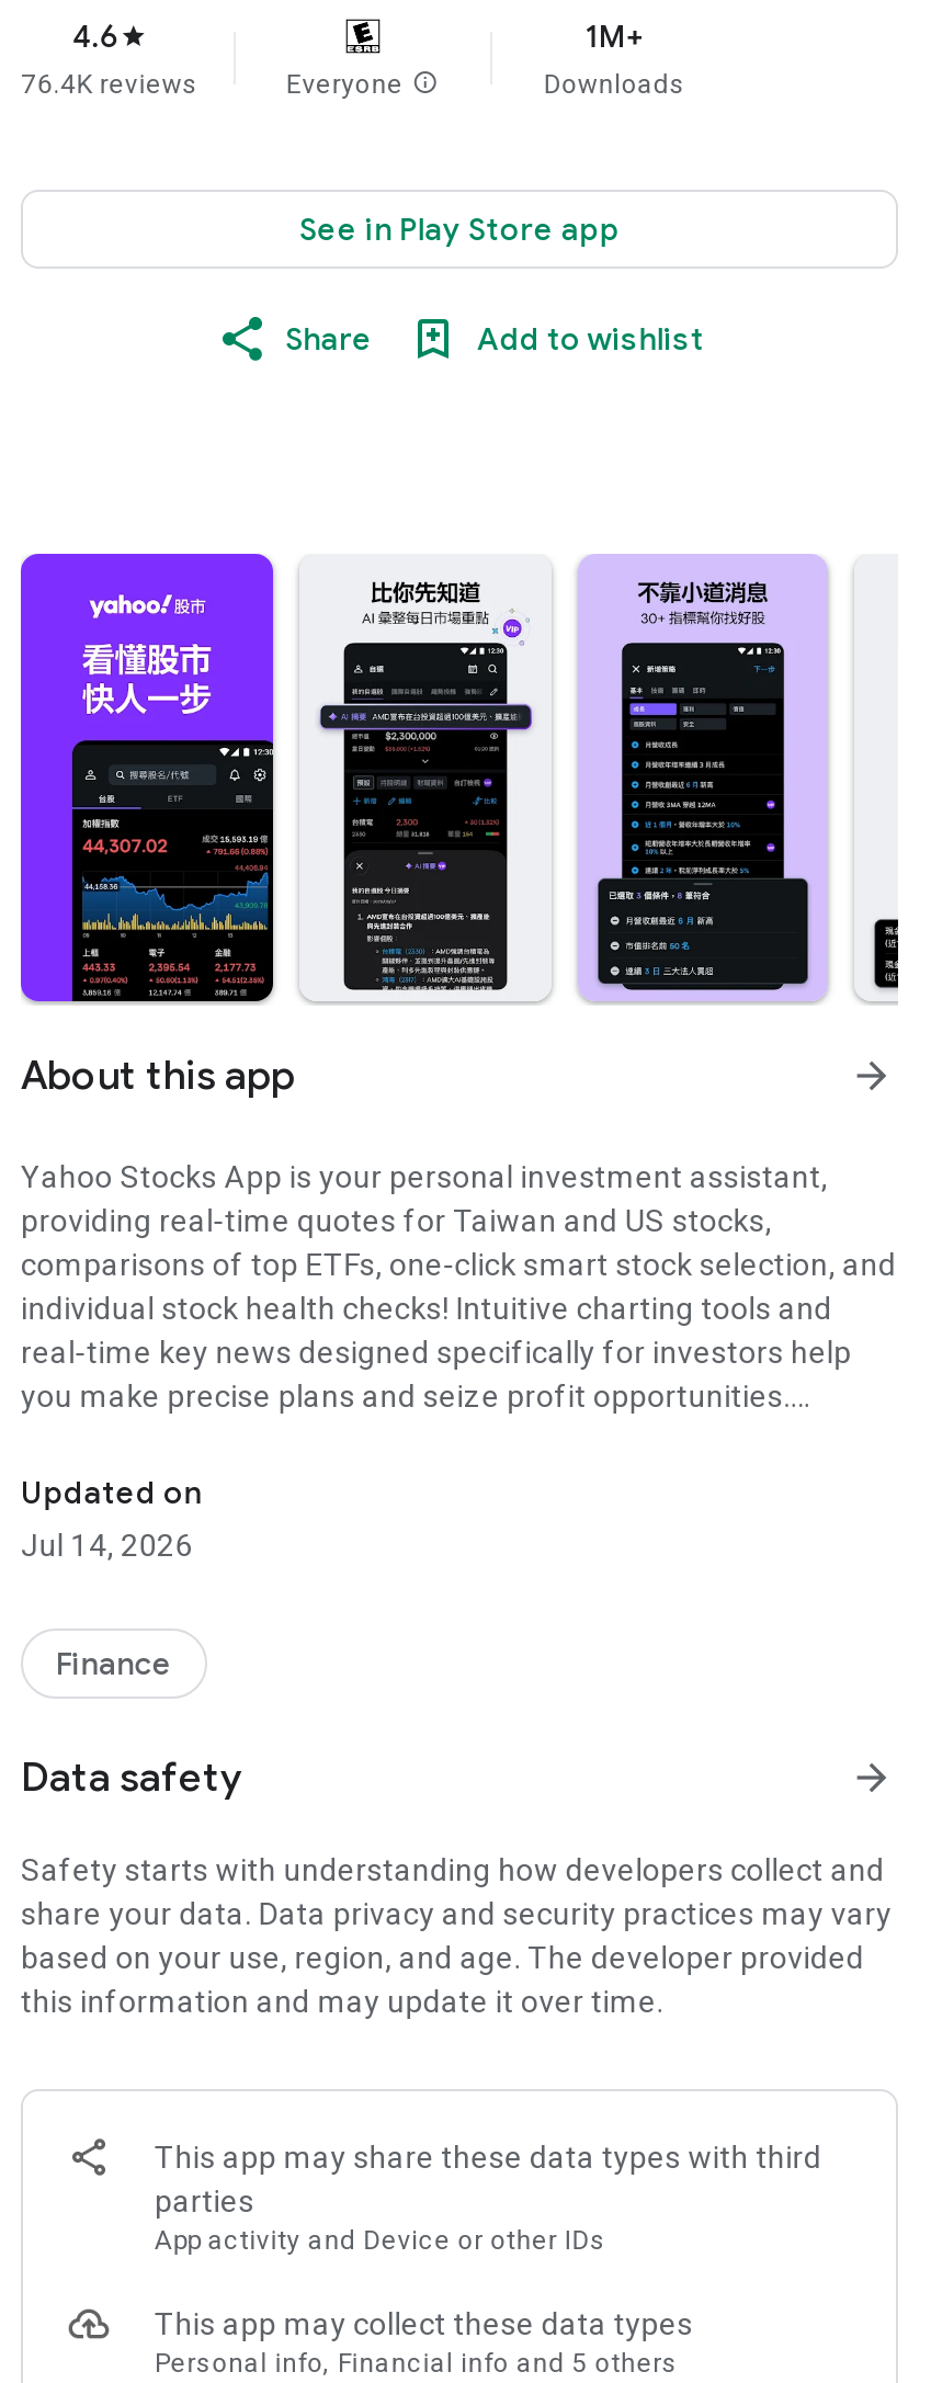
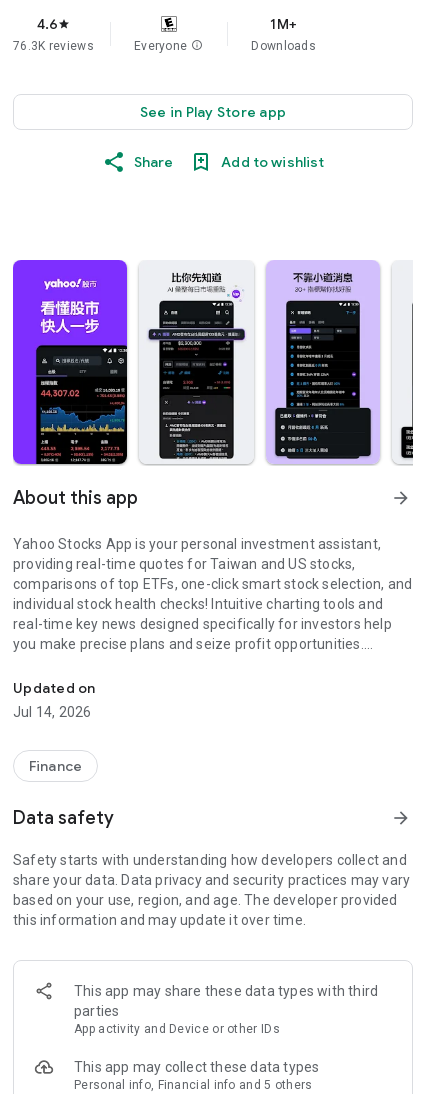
- 76.4K reviews
+ 76.3K reviews
